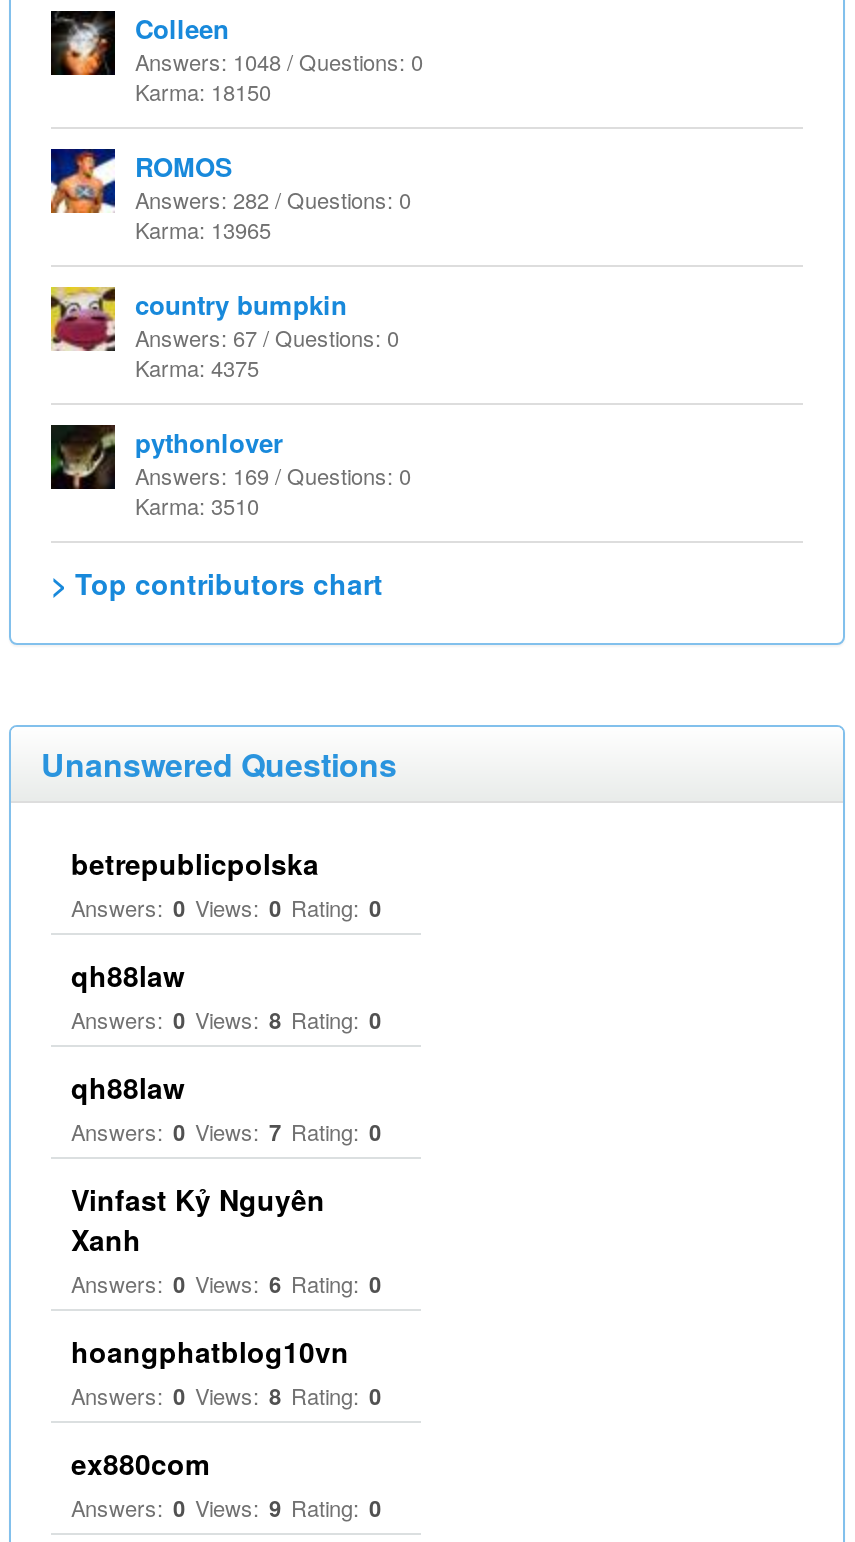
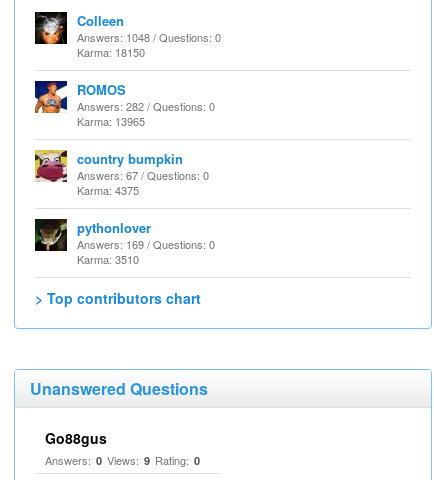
- betrepublicpolska
- Answers: 0 Views: 0 Rating: 0
- qh88law
- Answers: 0 Views: 8 Rating: 0
- qh88law
- Answers: 0 Views: 7 Rating: 0
- Vinfast Kỷ Nguyên
- Xanh
- Answers: 0 Views: 6 Rating: 0
- hoangphatblog10vn
- Answers: 0 Views: 8 Rating: 0
- ex880com
+ Go88gus
